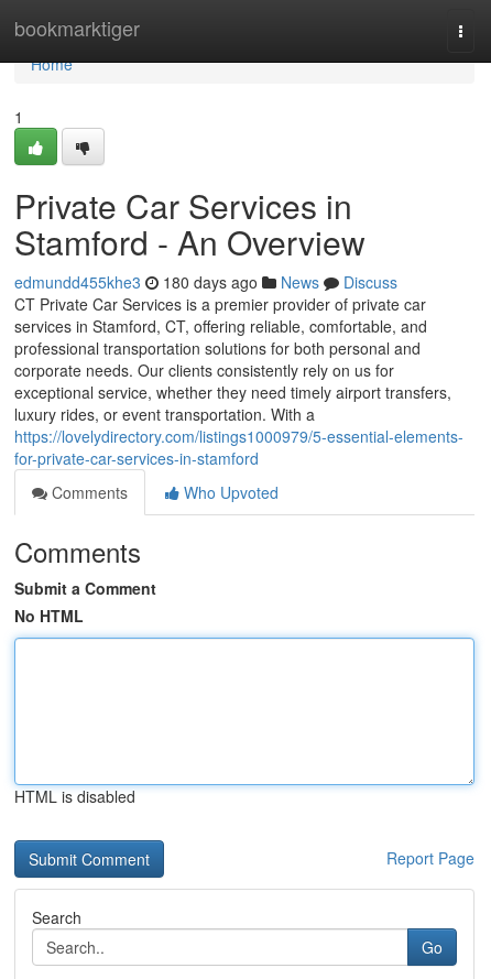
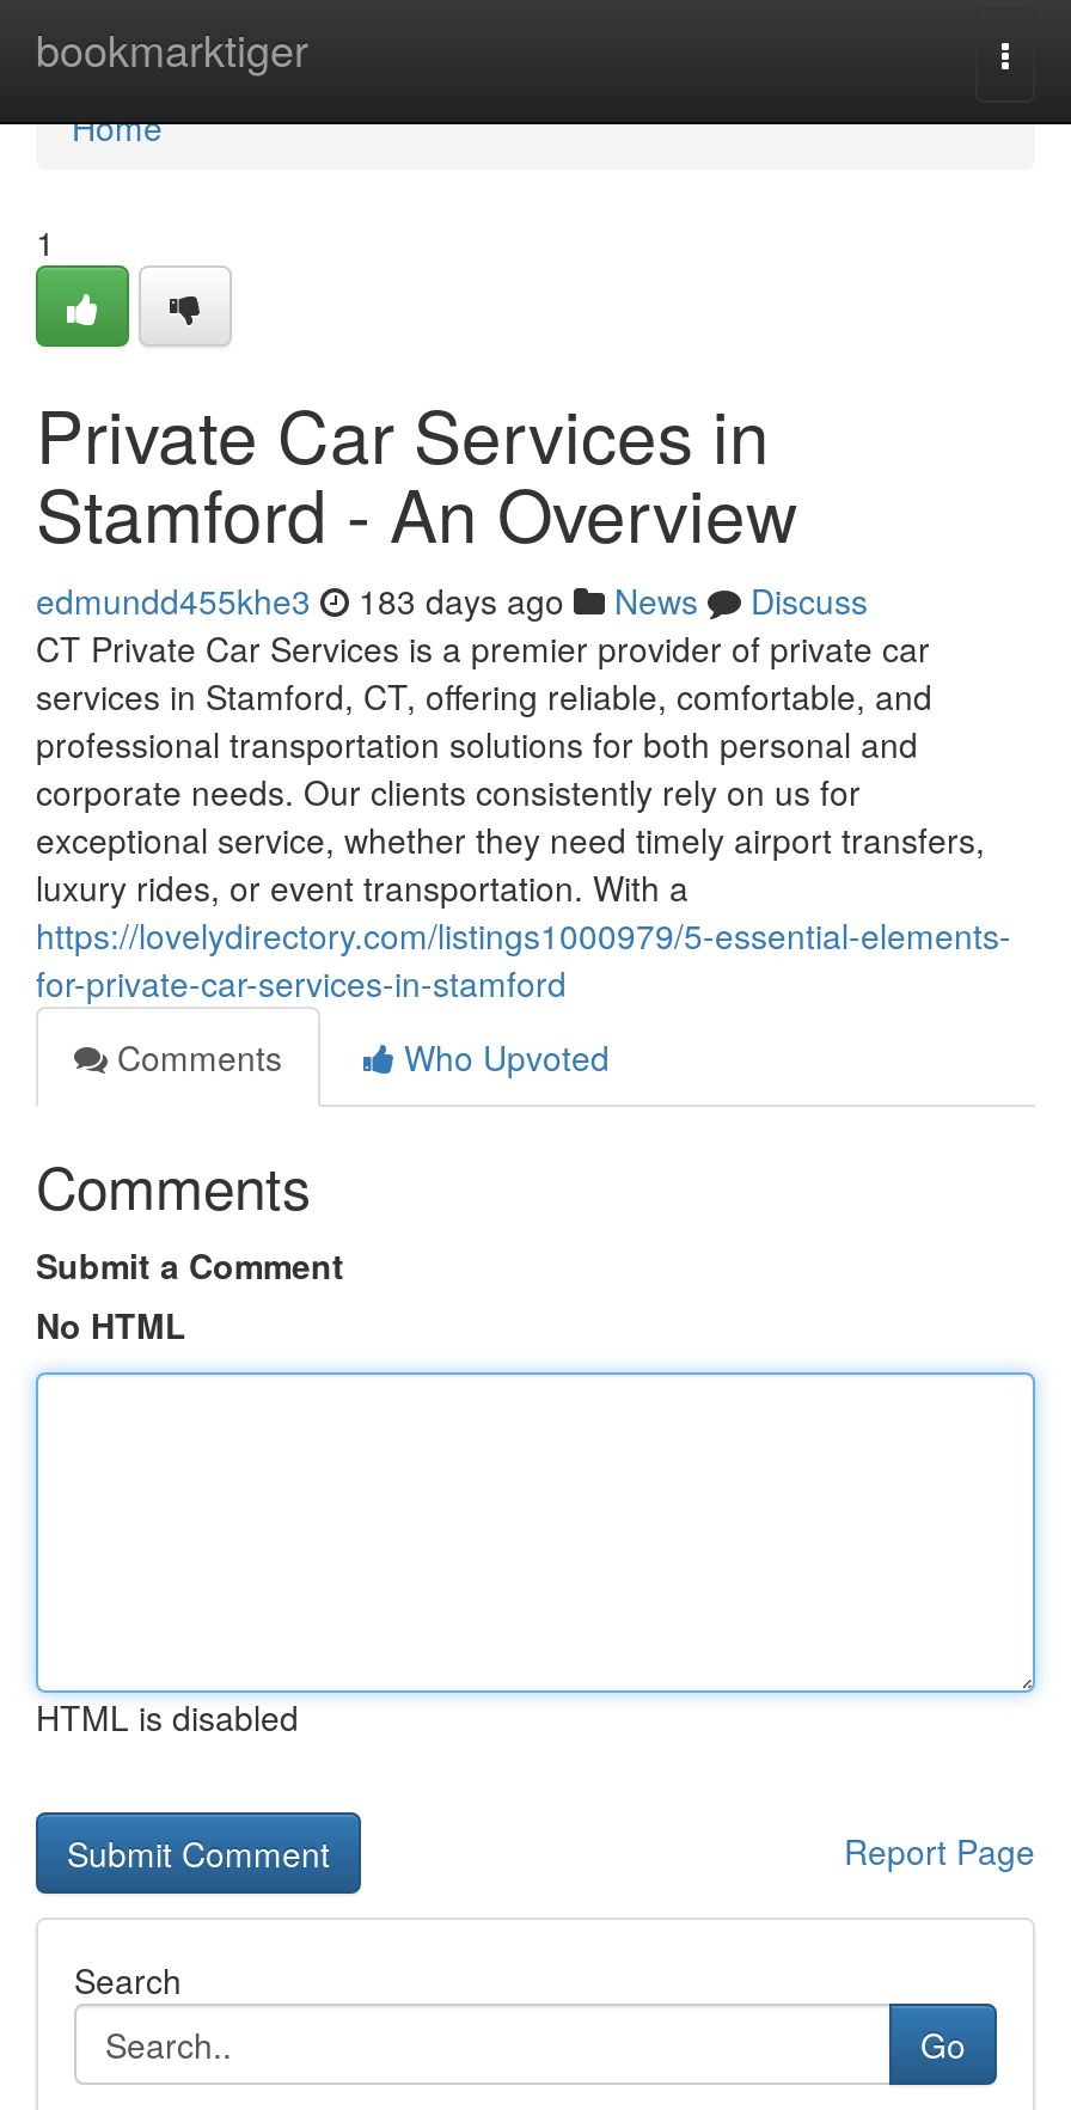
- edmundd455khe3 180 days ago News Discuss
+ edmundd455khe3 183 days ago News Discuss
